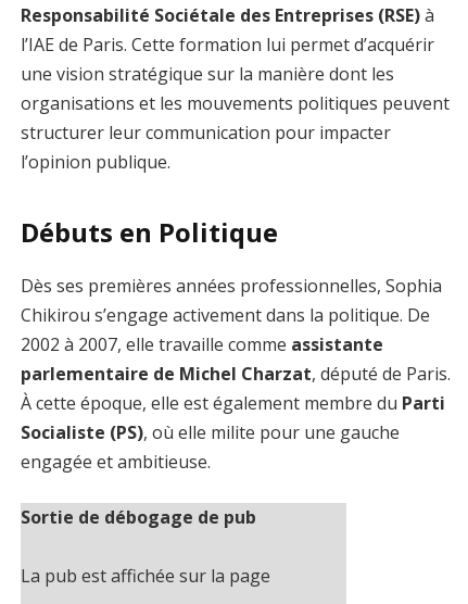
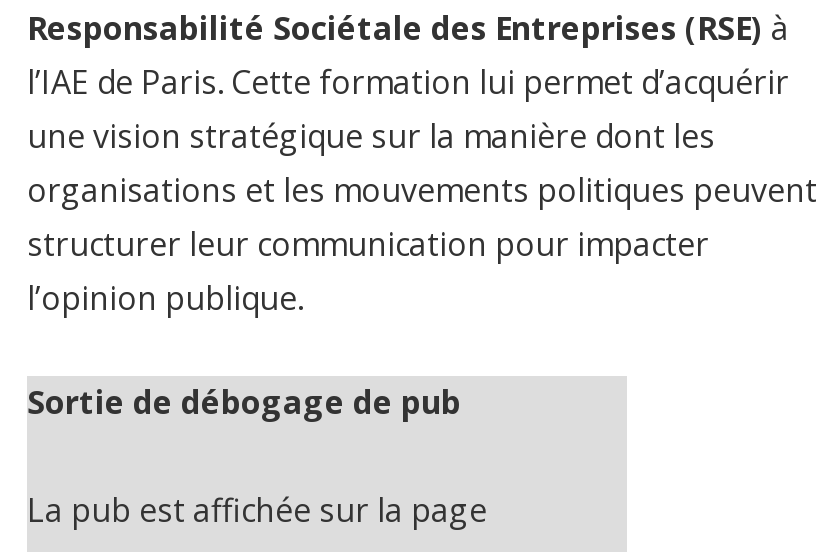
- Débuts en Politique
- Dès ses premières années professionnelles, Sophia
- Chikirou s’engage activement dans la politique. De
- 2002 à 2007, elle travaille comme assistante
- parlementaire de Michel Charzat, député de Paris.
- À cette époque, elle est également membre du Parti
- Socialiste (PS), où elle milite pour une gauche
- engagée et ambitieuse.
